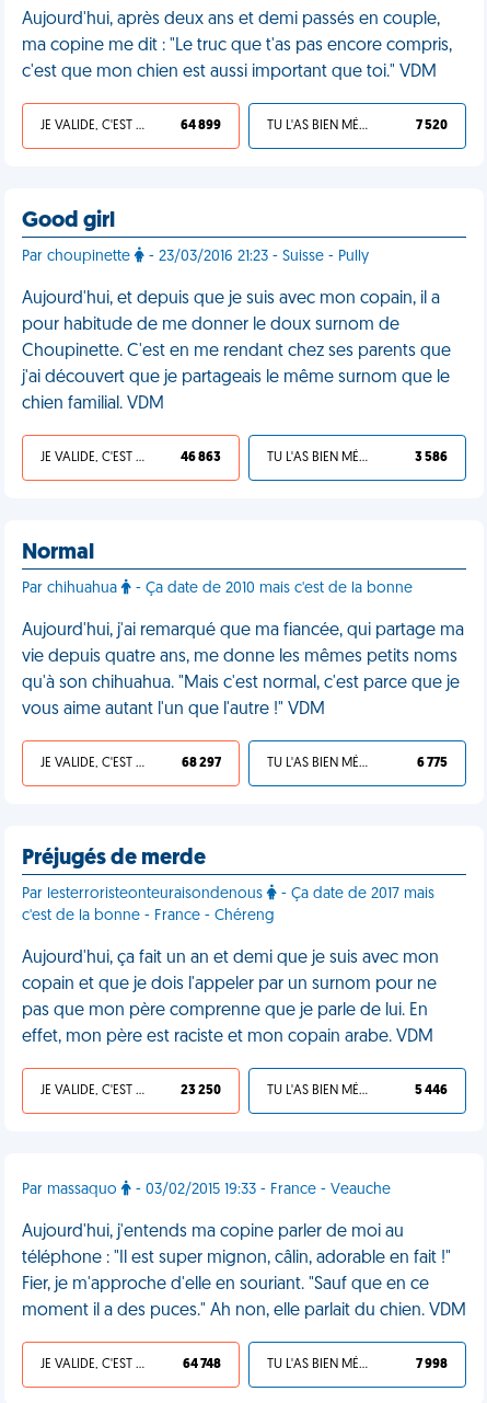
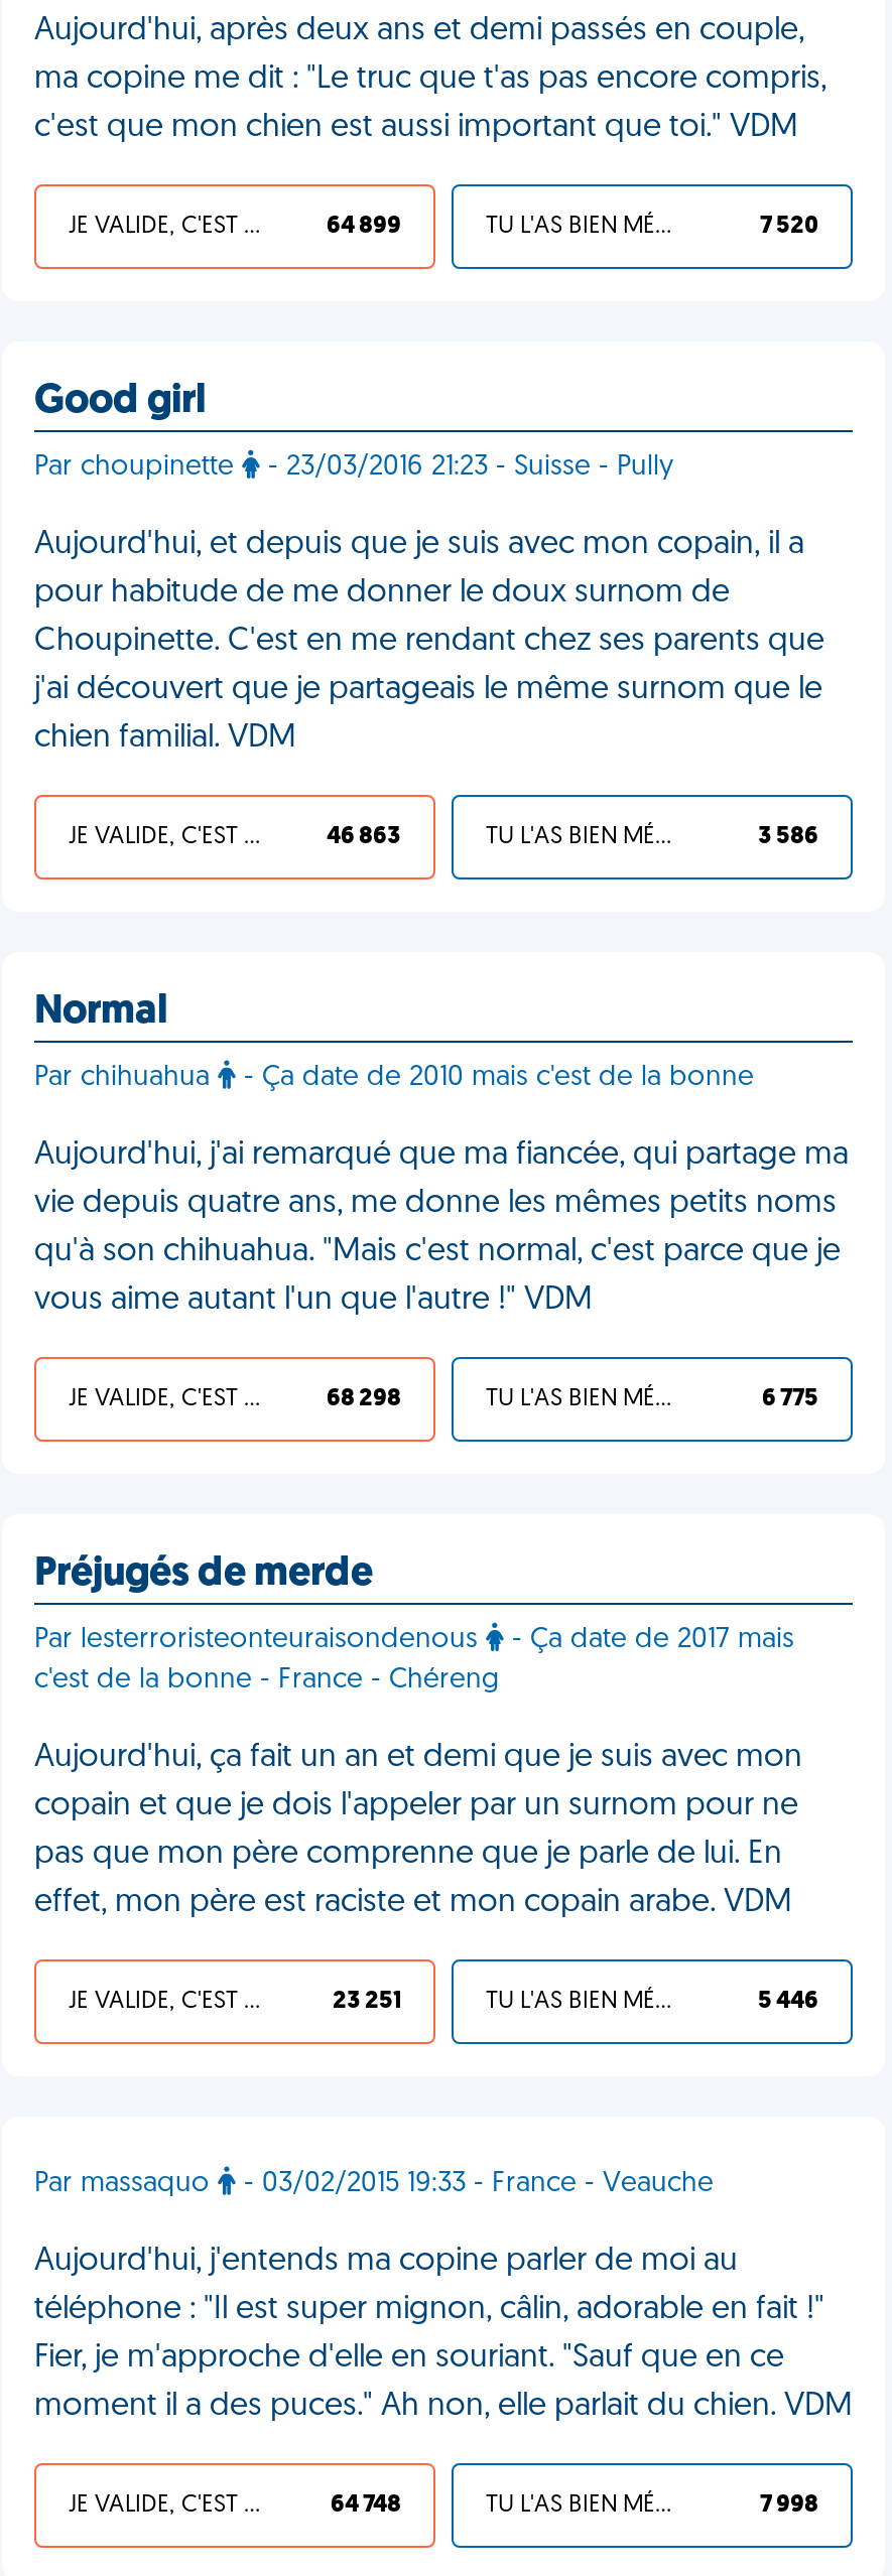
- 68 297
+ 68 298

- 23 250
+ 23 251
